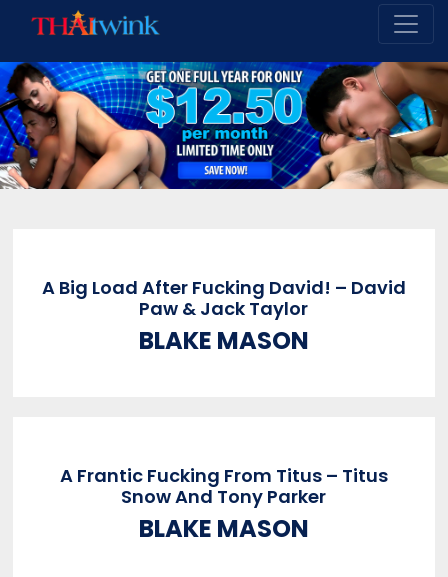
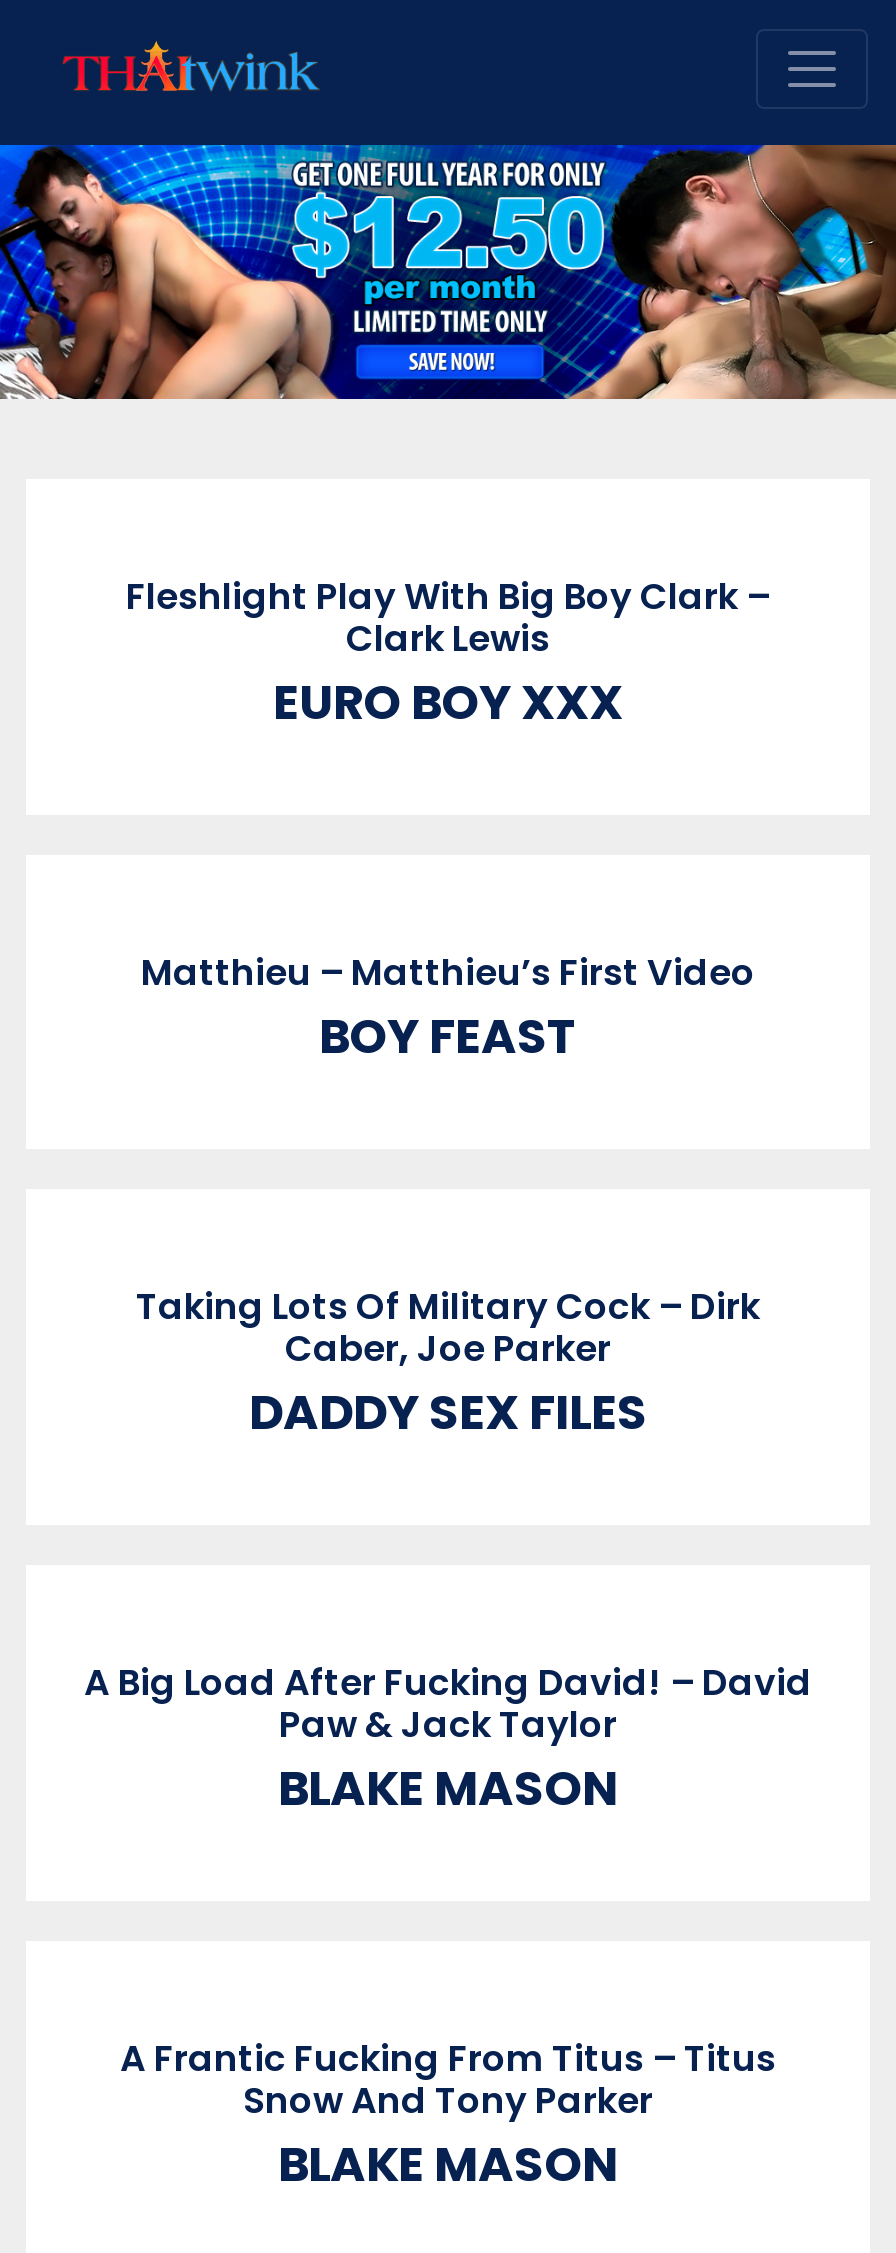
+ Fleshlight Play With Big Boy Clark –
+ Clark Lewis
+ EURO BOY XXX

+ Taking Lots Of Military Cock – Dirk
+ Caber, Joe Parker
+ DADDY SEX FILES

+ Matthieu – Matthieu’s First Video
+ BOY FEAST
